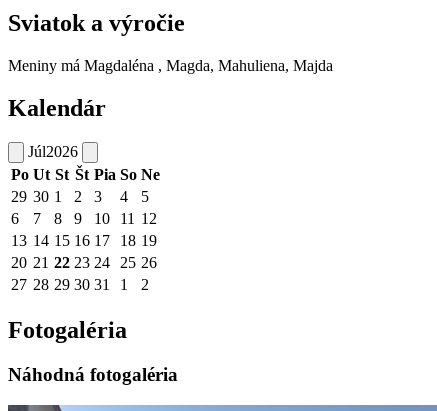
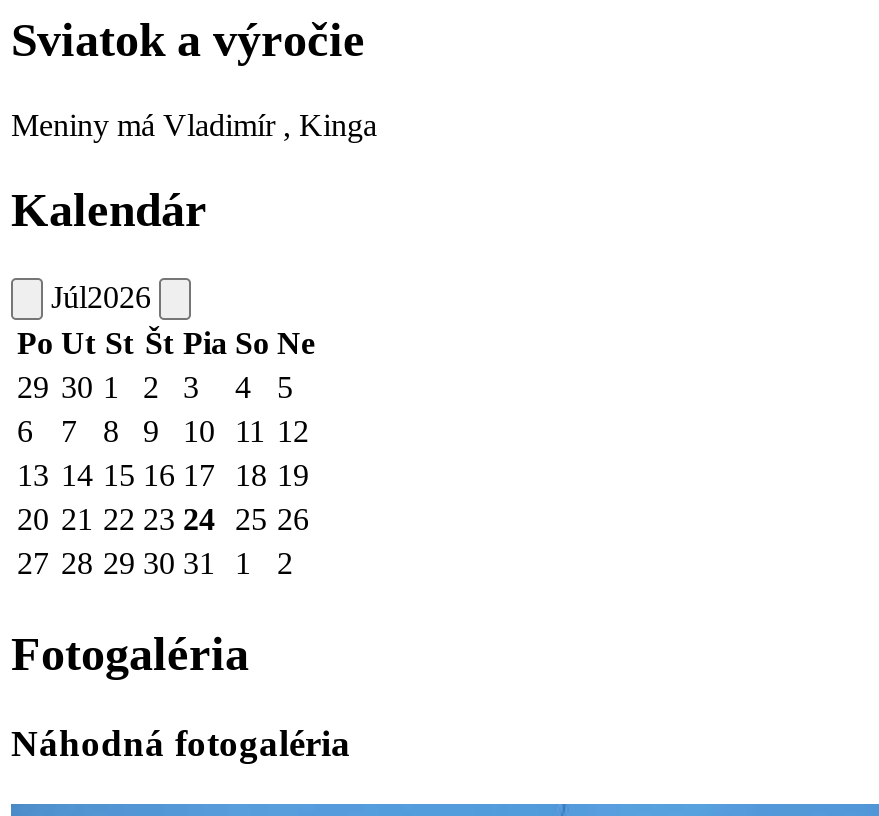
- Meniny má Magdaléna , Magda, Mahuliena, Majda
+ Meniny má Vladimír , Kinga
